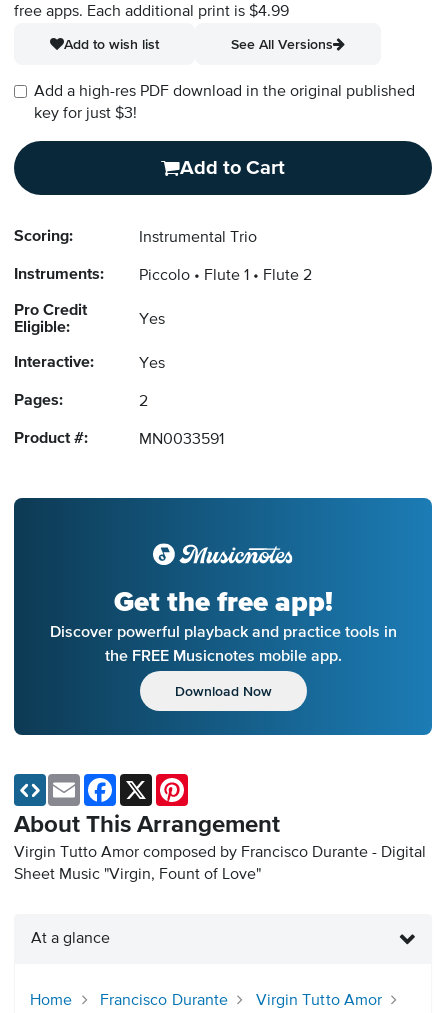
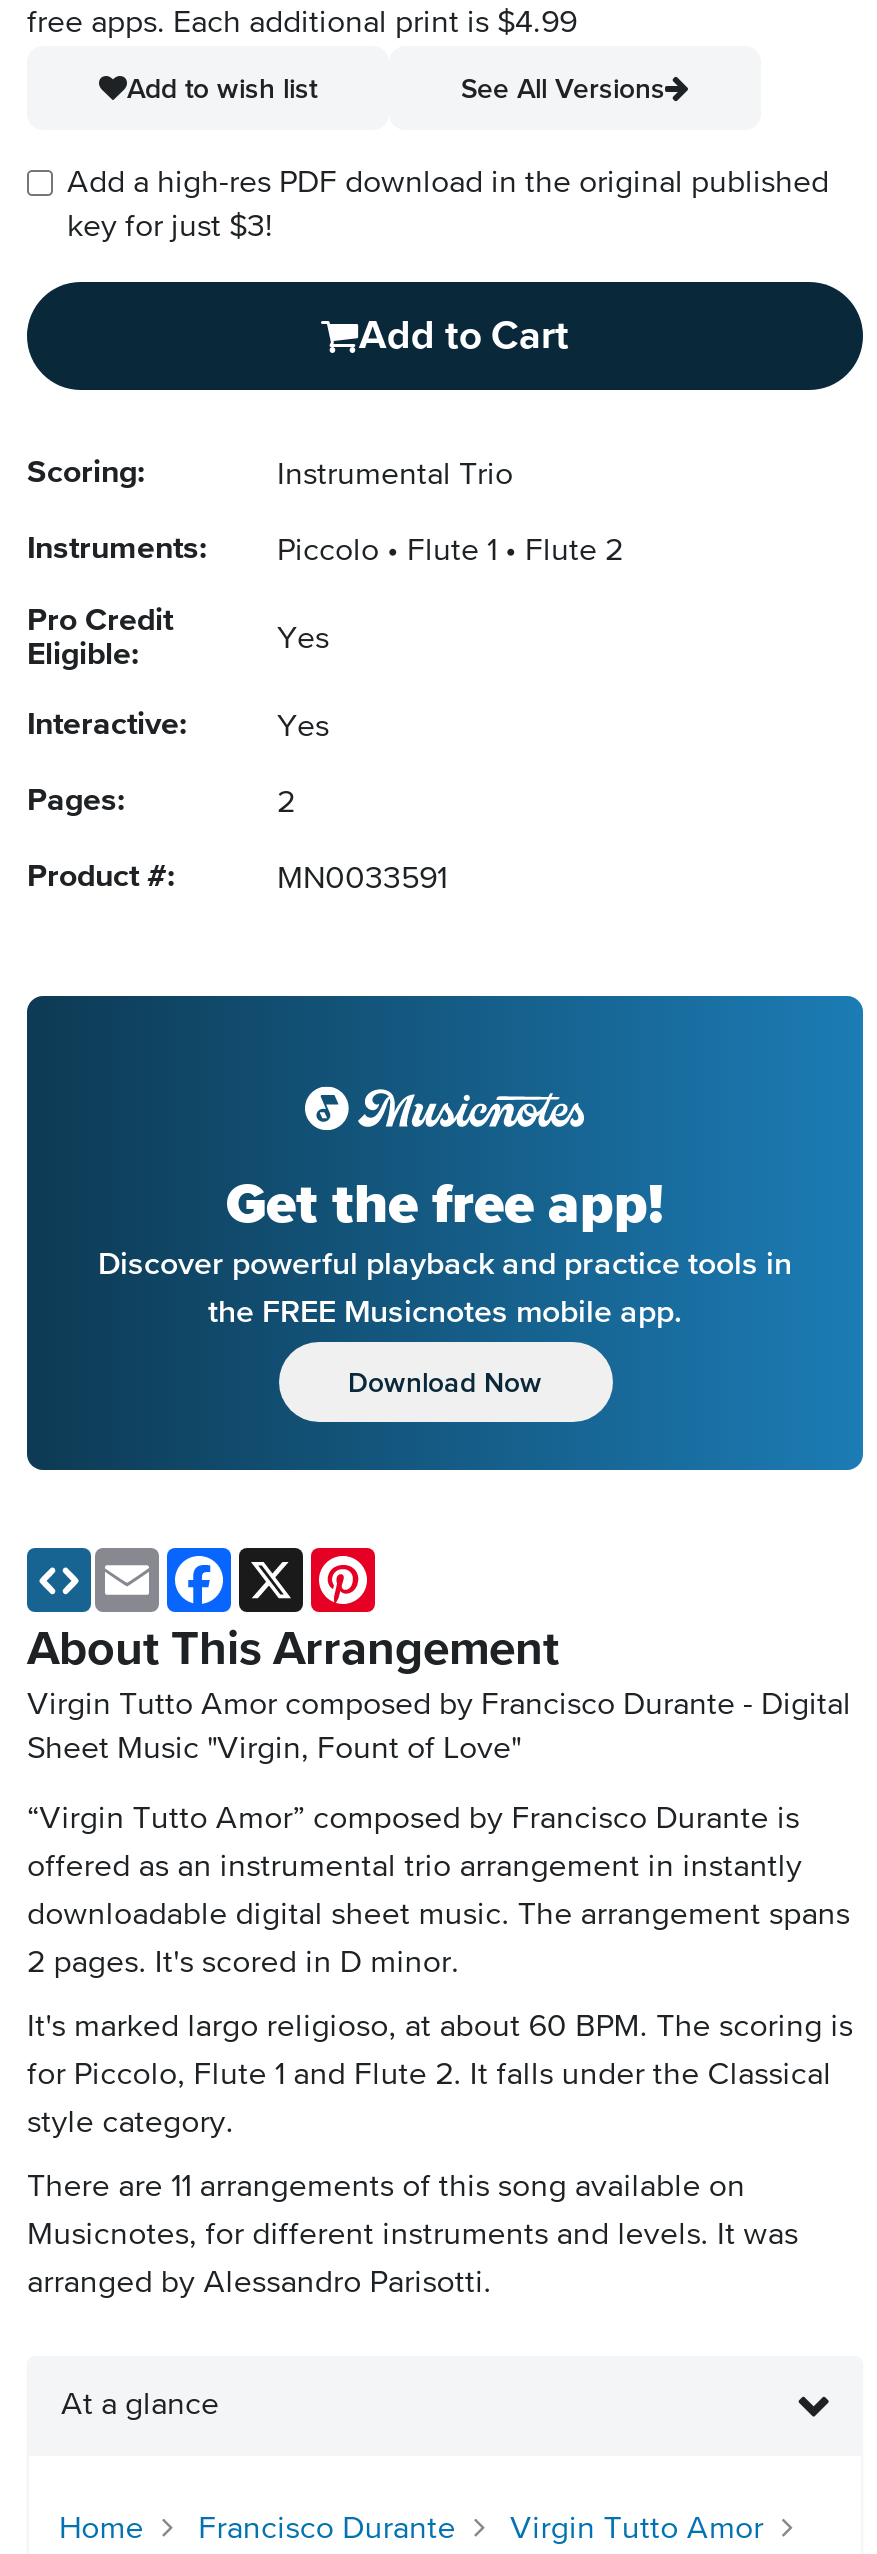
+ “Virgin Tutto Amor” composed by Francisco Durante is
+ offered as an instrumental trio arrangement in instantly
+ downloadable digital sheet music. The arrangement spans
+ 2 pages. It's scored in D minor.
+ It's marked largo religioso, at about 60 BPM. The scoring is
+ for Piccolo, Flute 1 and Flute 2. It falls under the Classical
+ style category.
+ There are 11 arrangements of this song available on
+ Musicnotes, for different instruments and levels. It was
+ arranged by Alessandro Parisotti.
